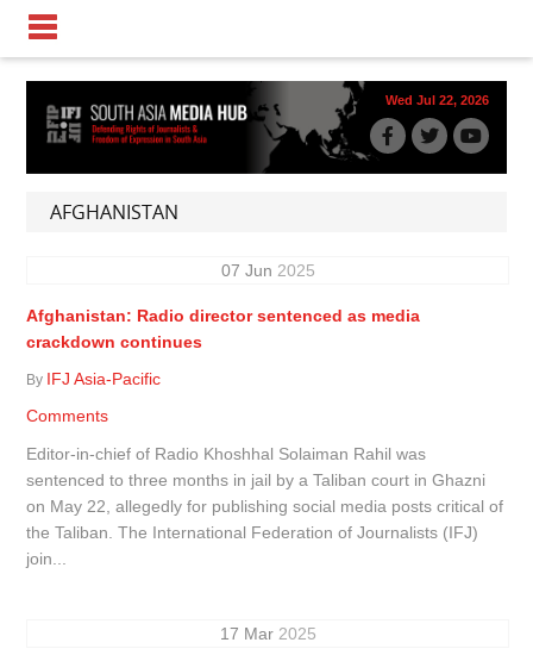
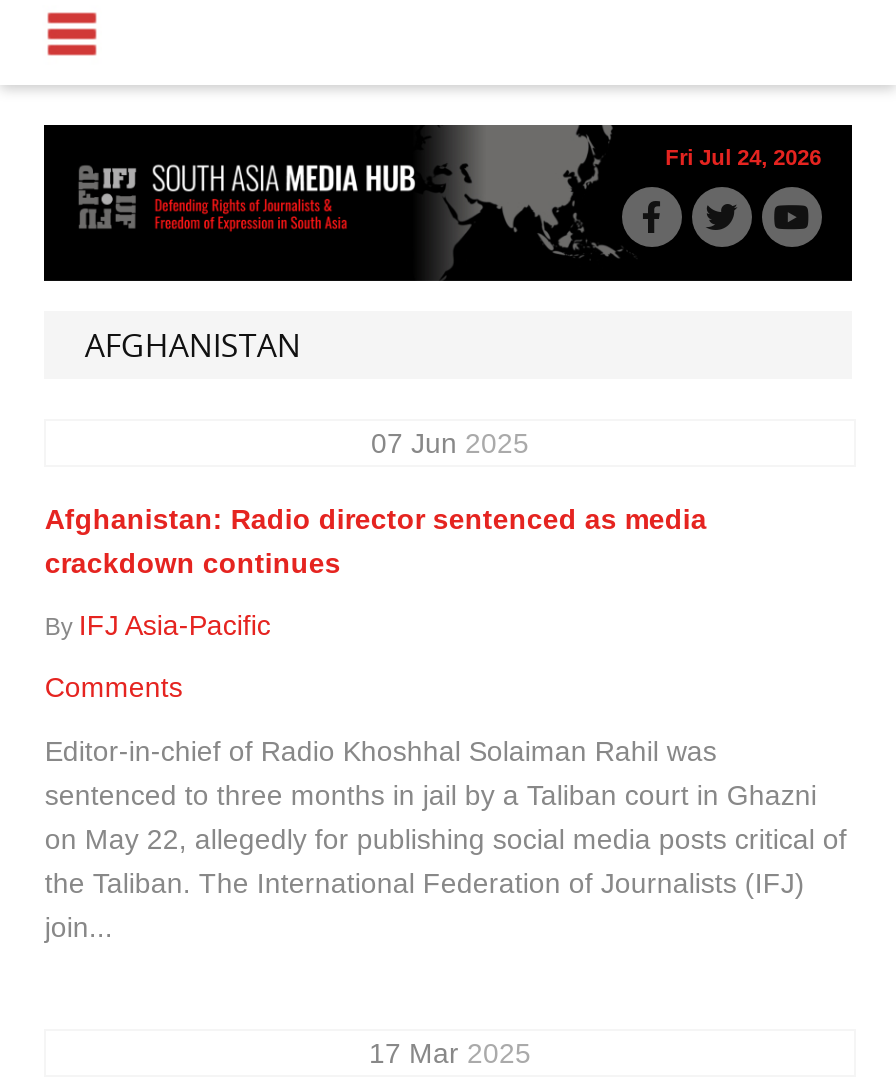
- Wed Jul 22, 2026
+ Fri Jul 24, 2026
